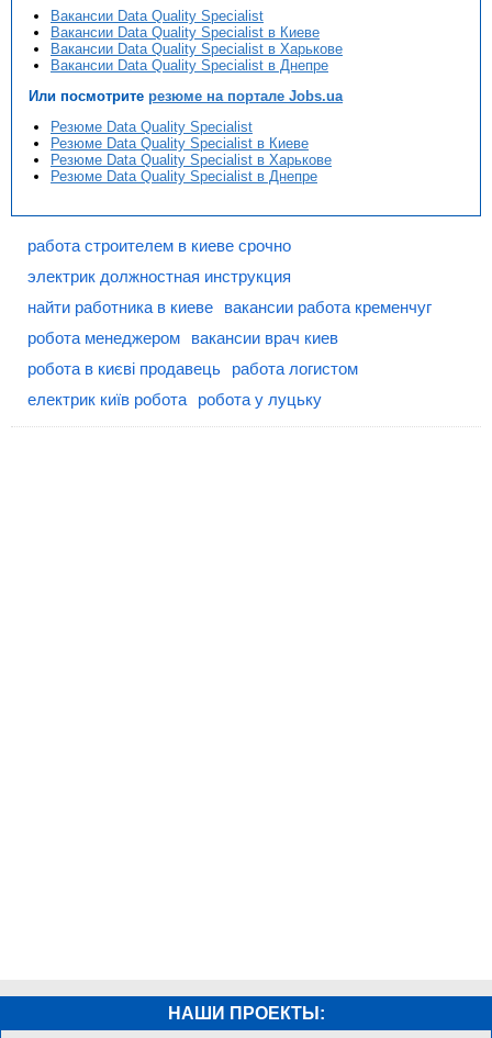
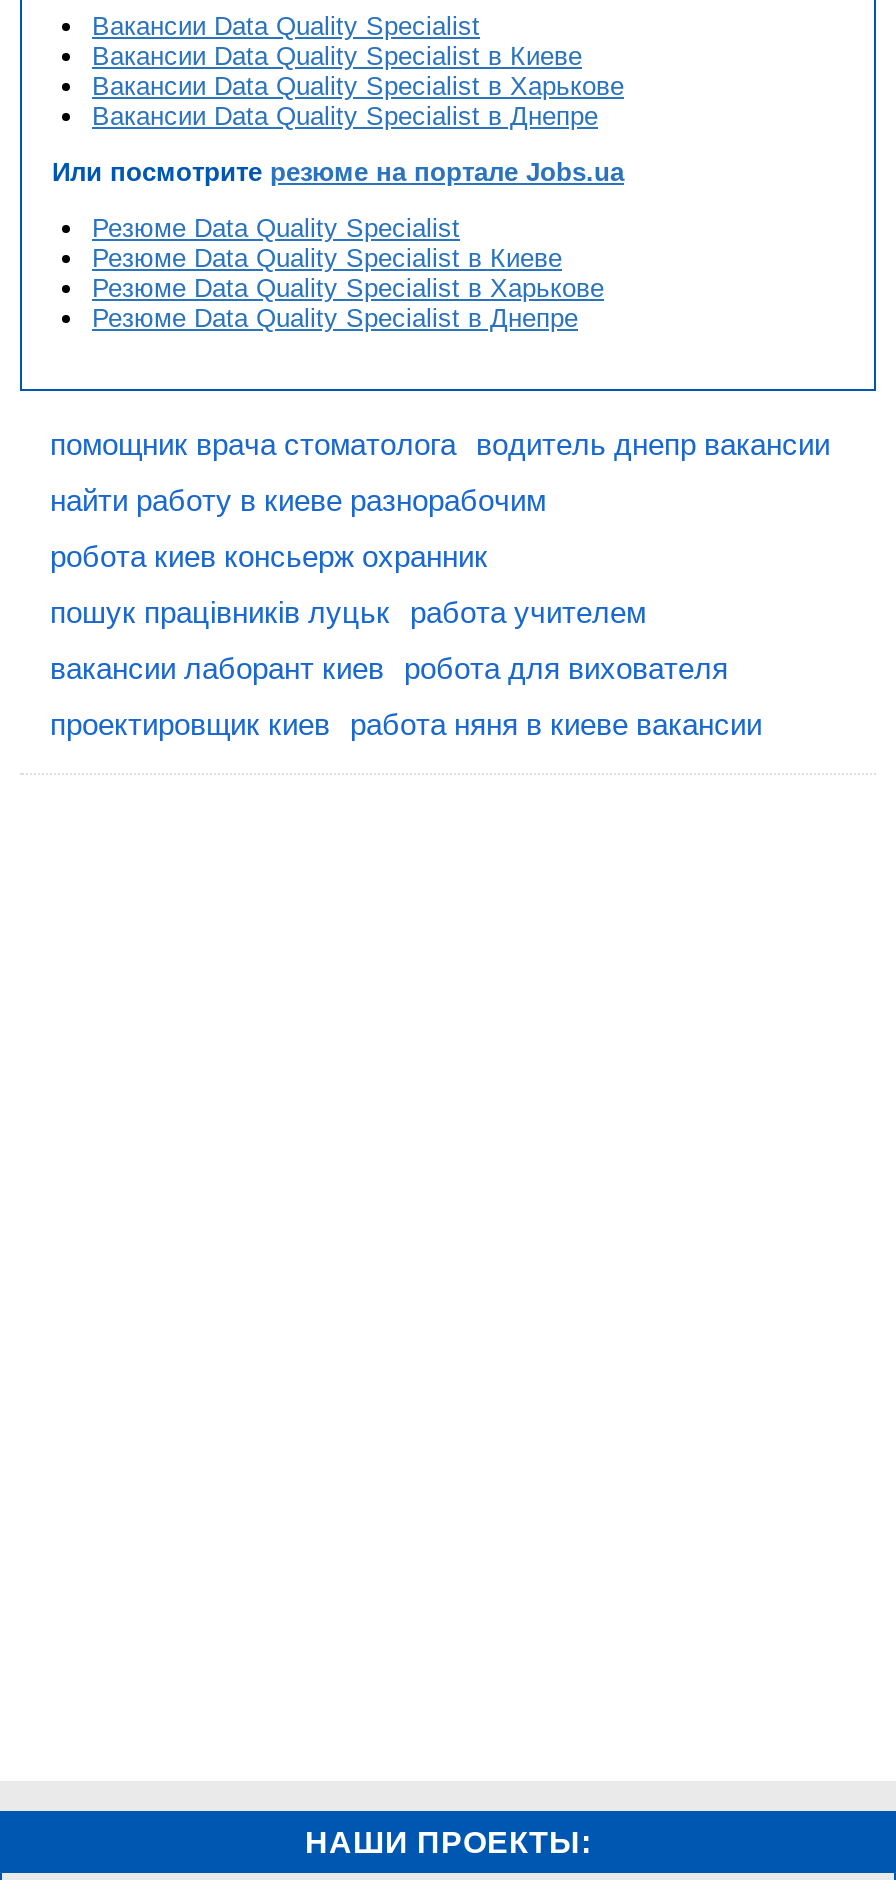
- работа строителем в киеве срочно
+ помощник врача стоматолога водитель днепр вакансии

- электрик должностная инструкция
+ найти работу в киеве разнорабочим

- найти работника в киеве вакансии работа кременчуг
+ робота киев консьерж охранник

- робота менеджером вакансии врач киев
+ пошук працівників луцьк работа учителем

- робота в києві продавець работа логистом
+ вакансии лаборант киев робота для вихователя

- електрик київ робота робота у луцьку
+ проектировщик киев работа няня в киеве вакансии
